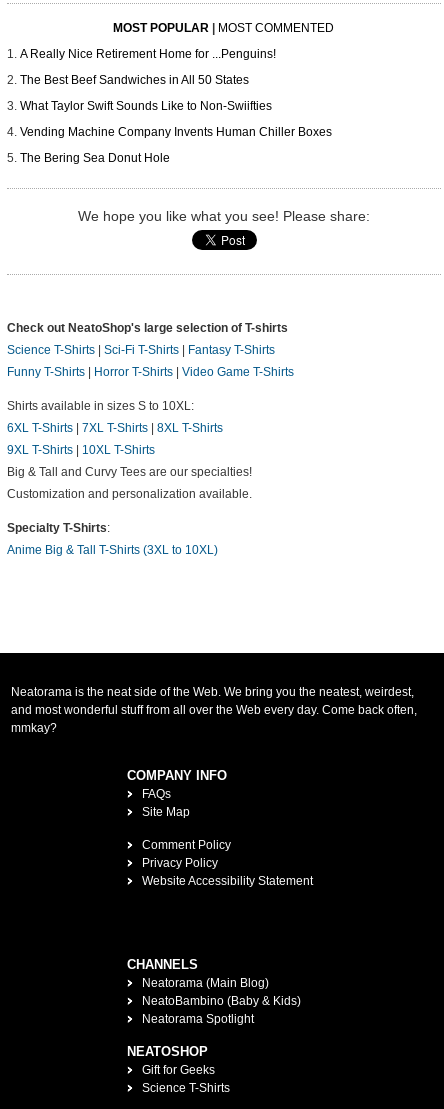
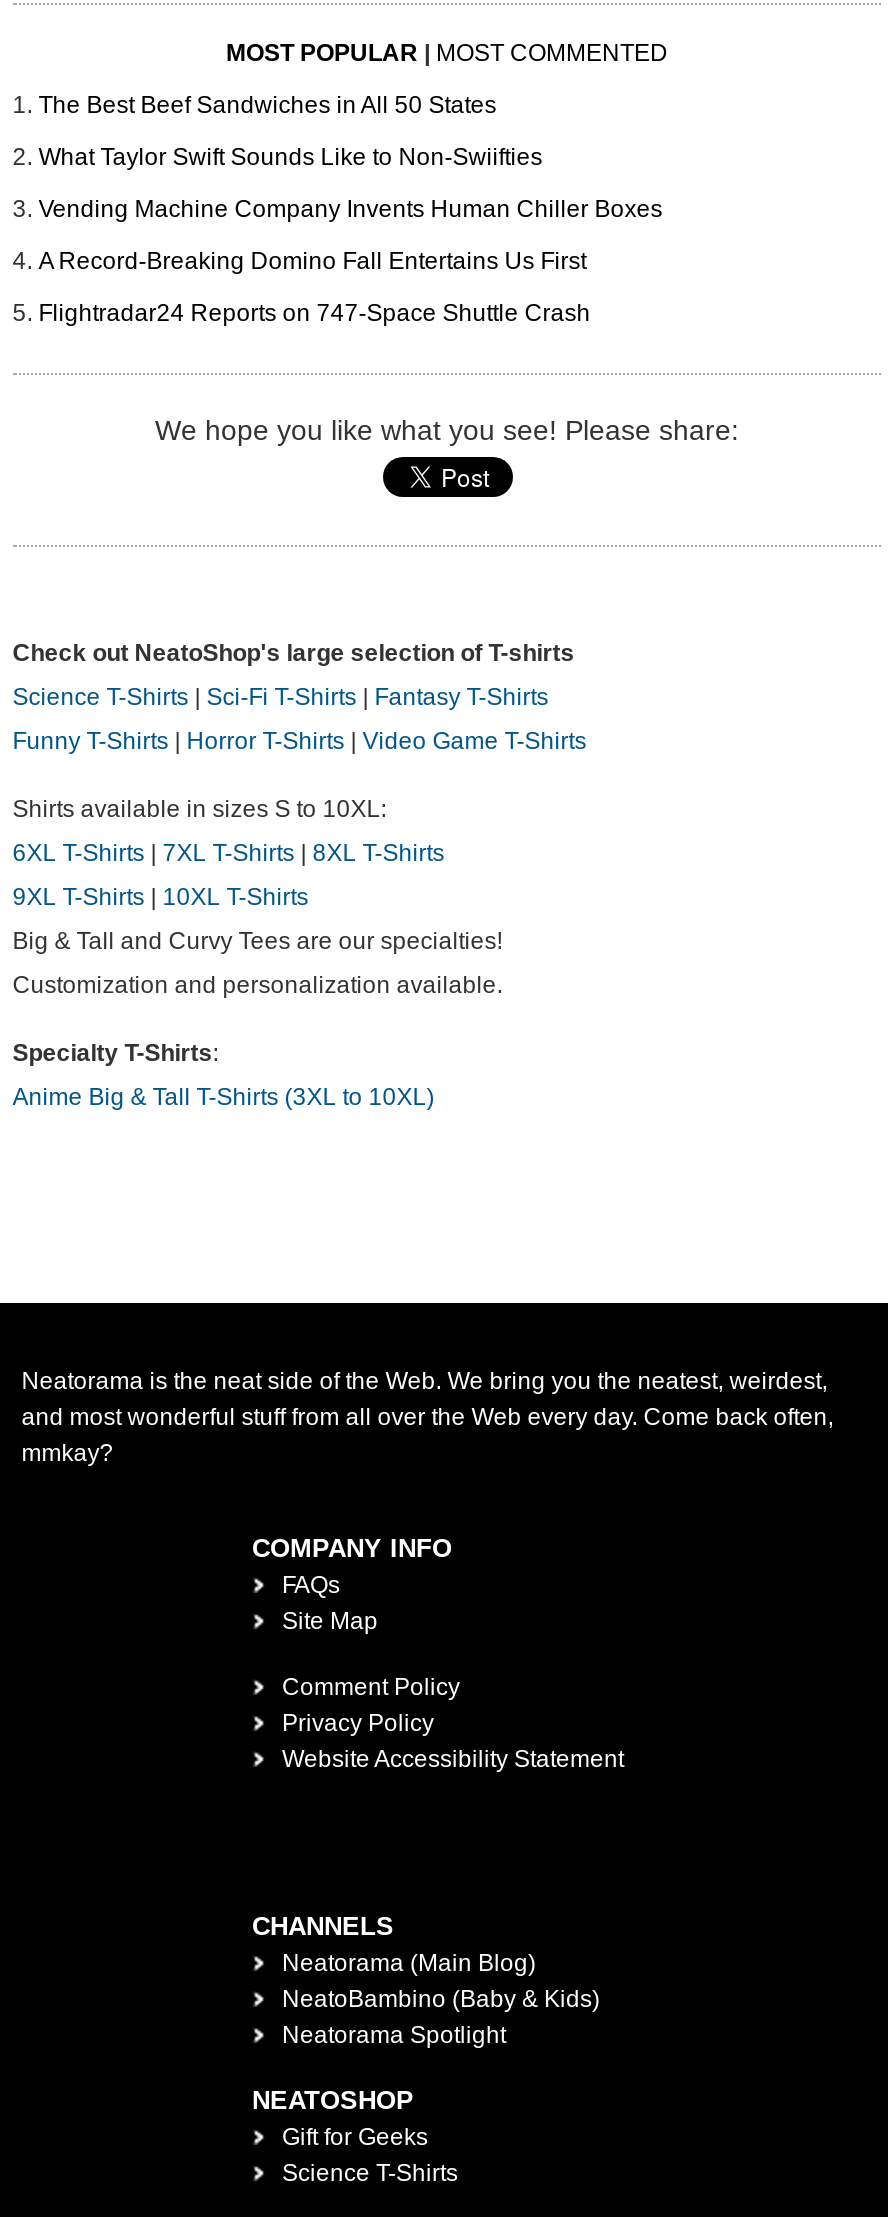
- A Really Nice Retirement Home for ...Penguins!

moved up: The Best Beef Sandwiches in All 50 States | What Taylor Swift Sounds Like to Non-Swiifties | Vending Machine Company Invents Human Chiller Boxes

- The Bering Sea Donut Hole
+ A Record-Breaking Domino Fall Entertains Us First
+ Flightradar24 Reports on 747-Space Shuttle Crash
